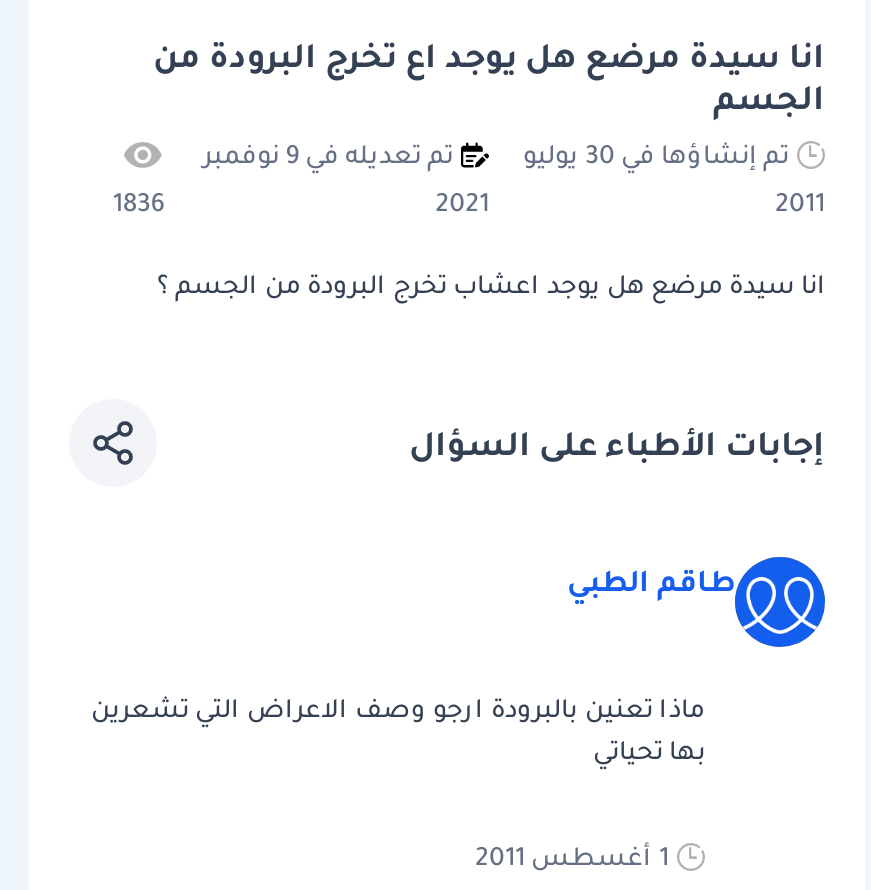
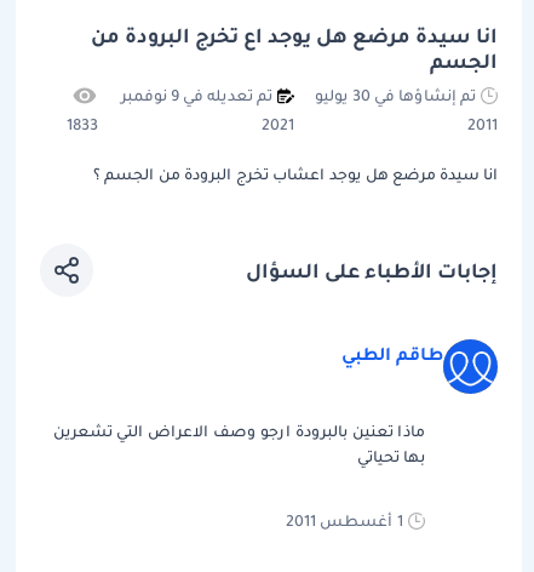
- 1836
+ 1833
